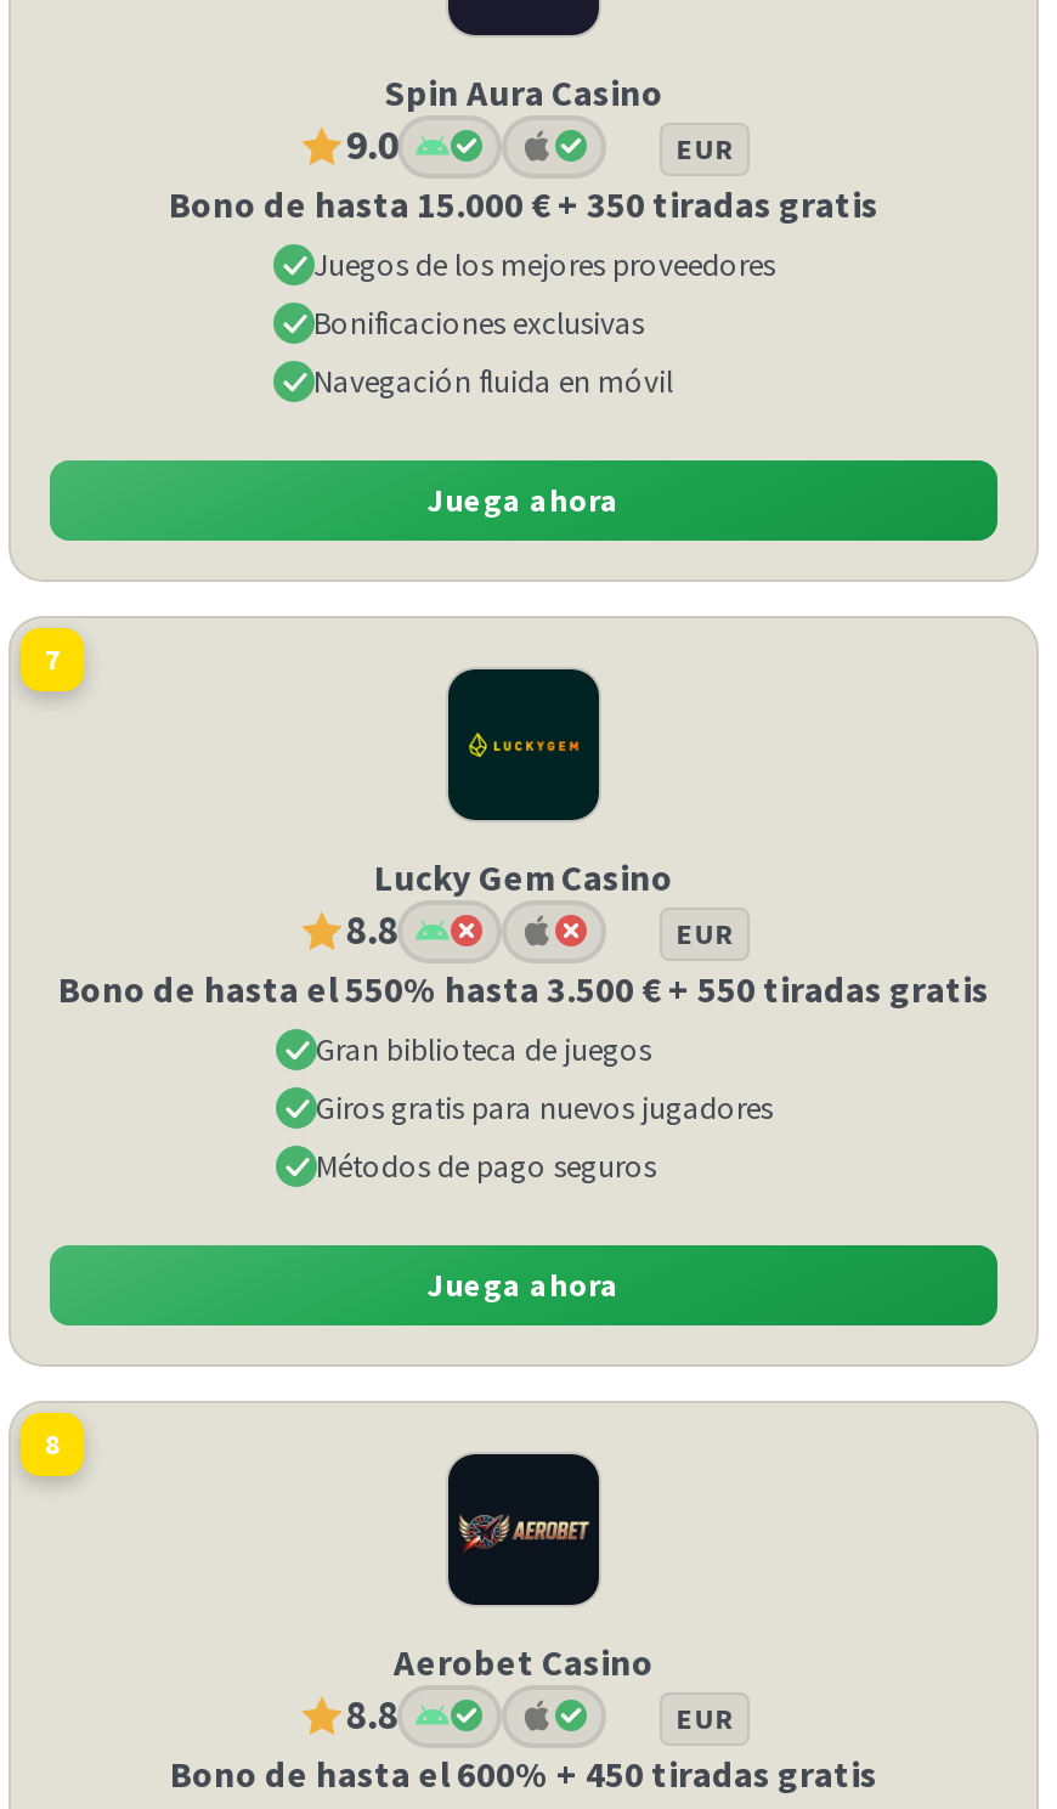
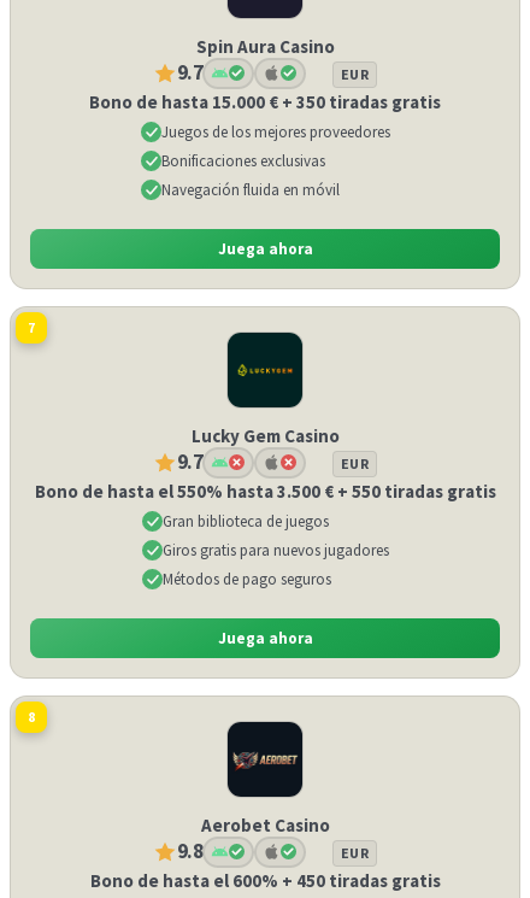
- 9.0
+ 9.7

- 8.8
+ 9.7

- 8.8
+ 9.8
